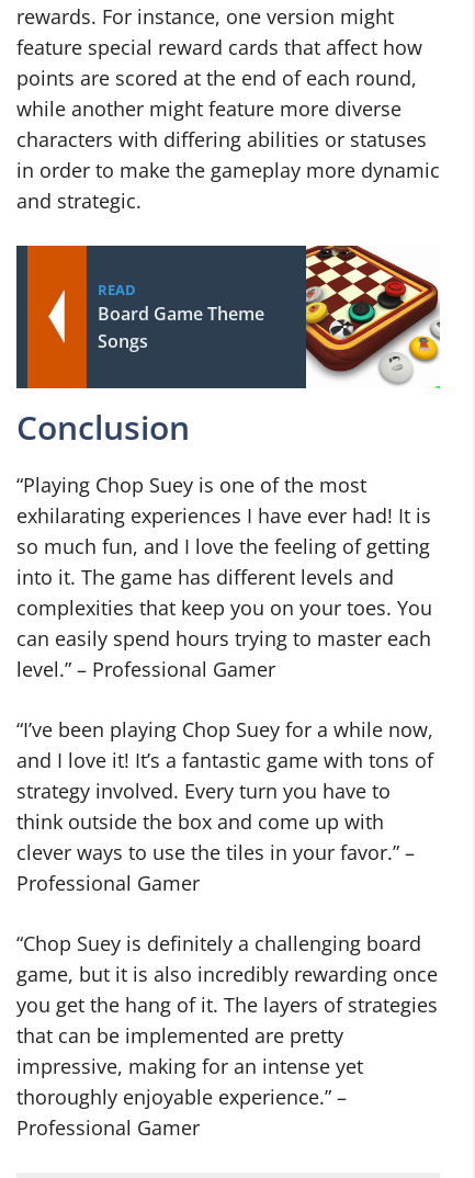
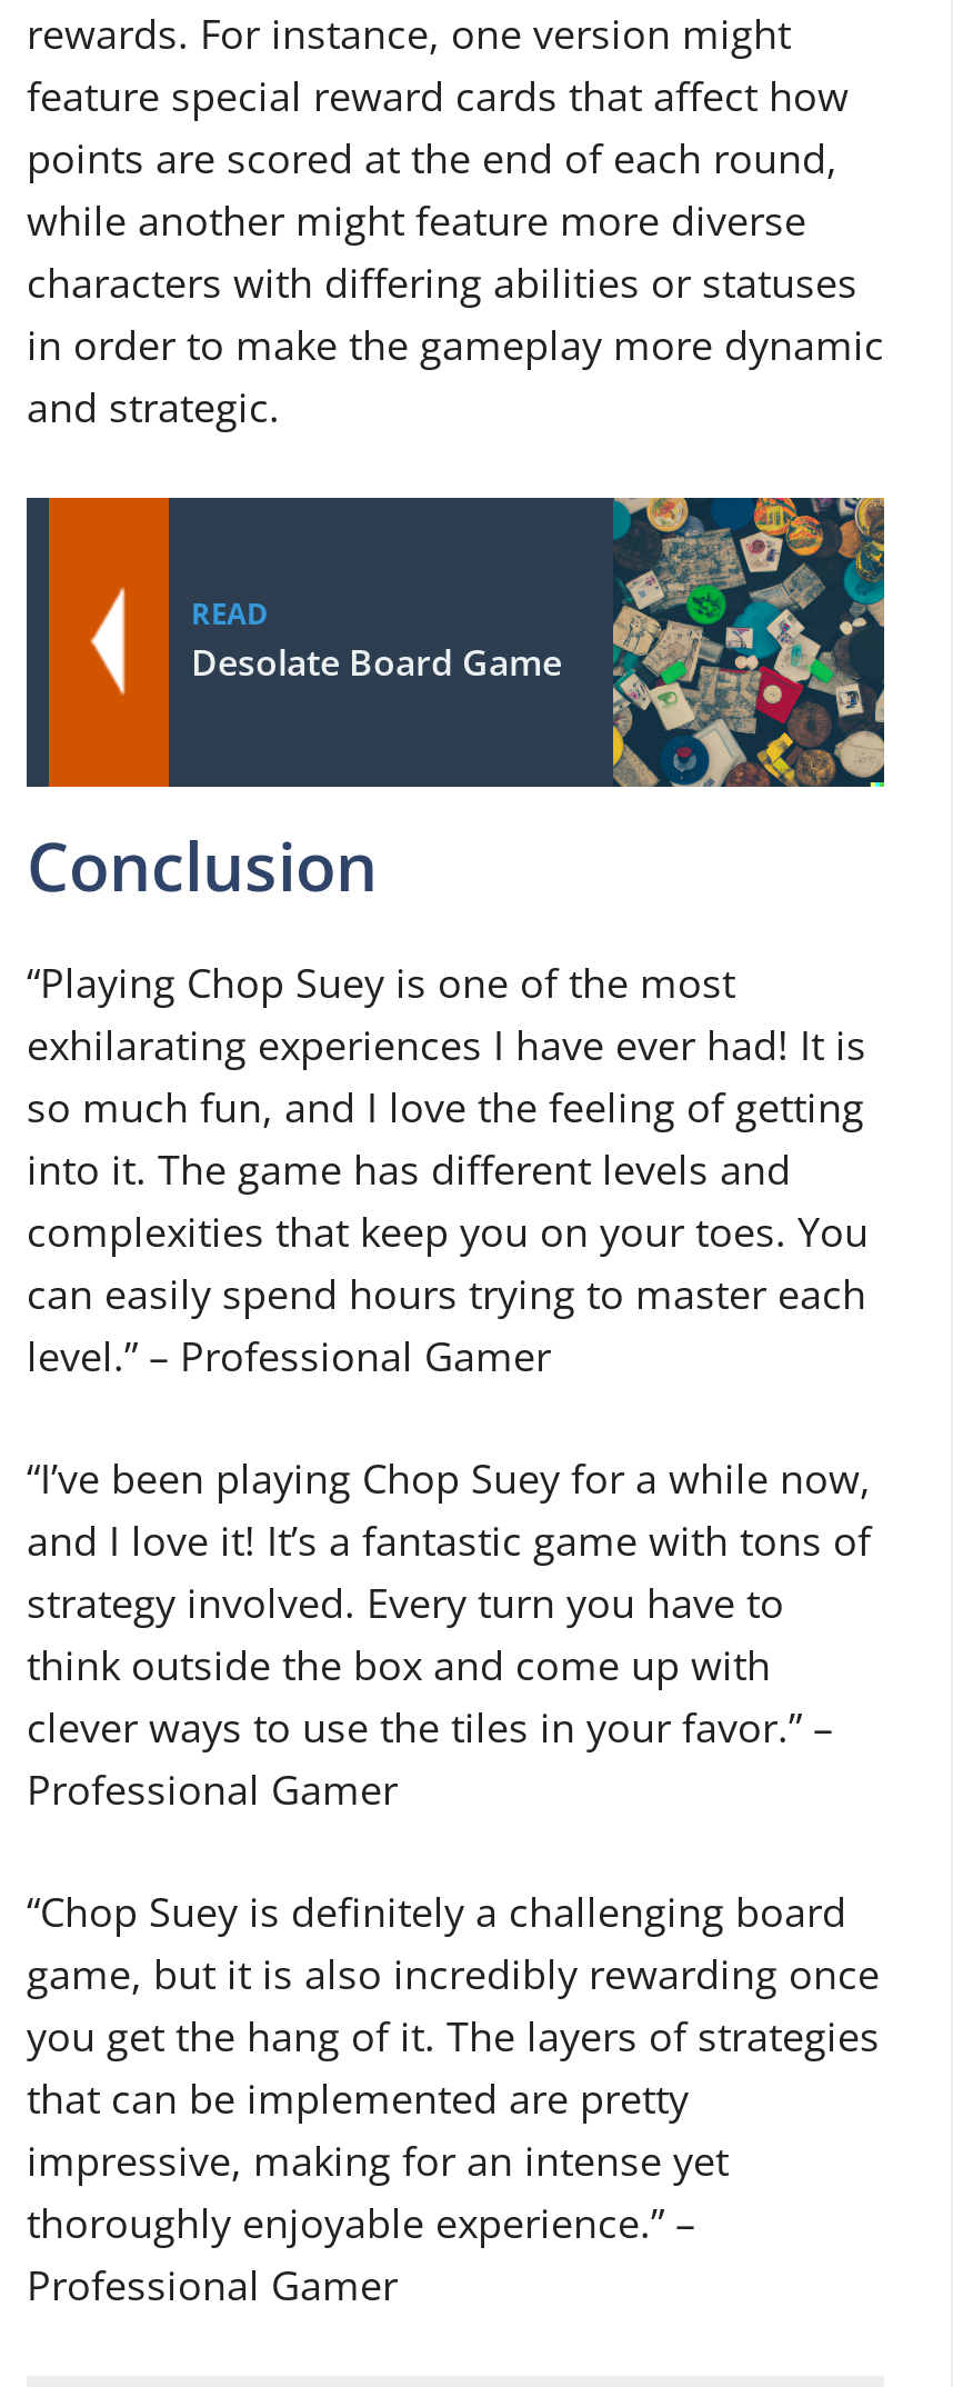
- [image]
- Board Game Theme
- Songs
+ [image]
+ Desolate Board Game
